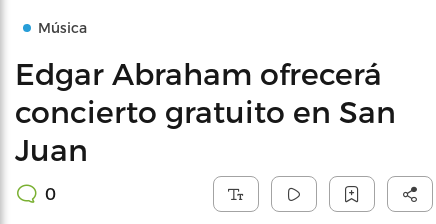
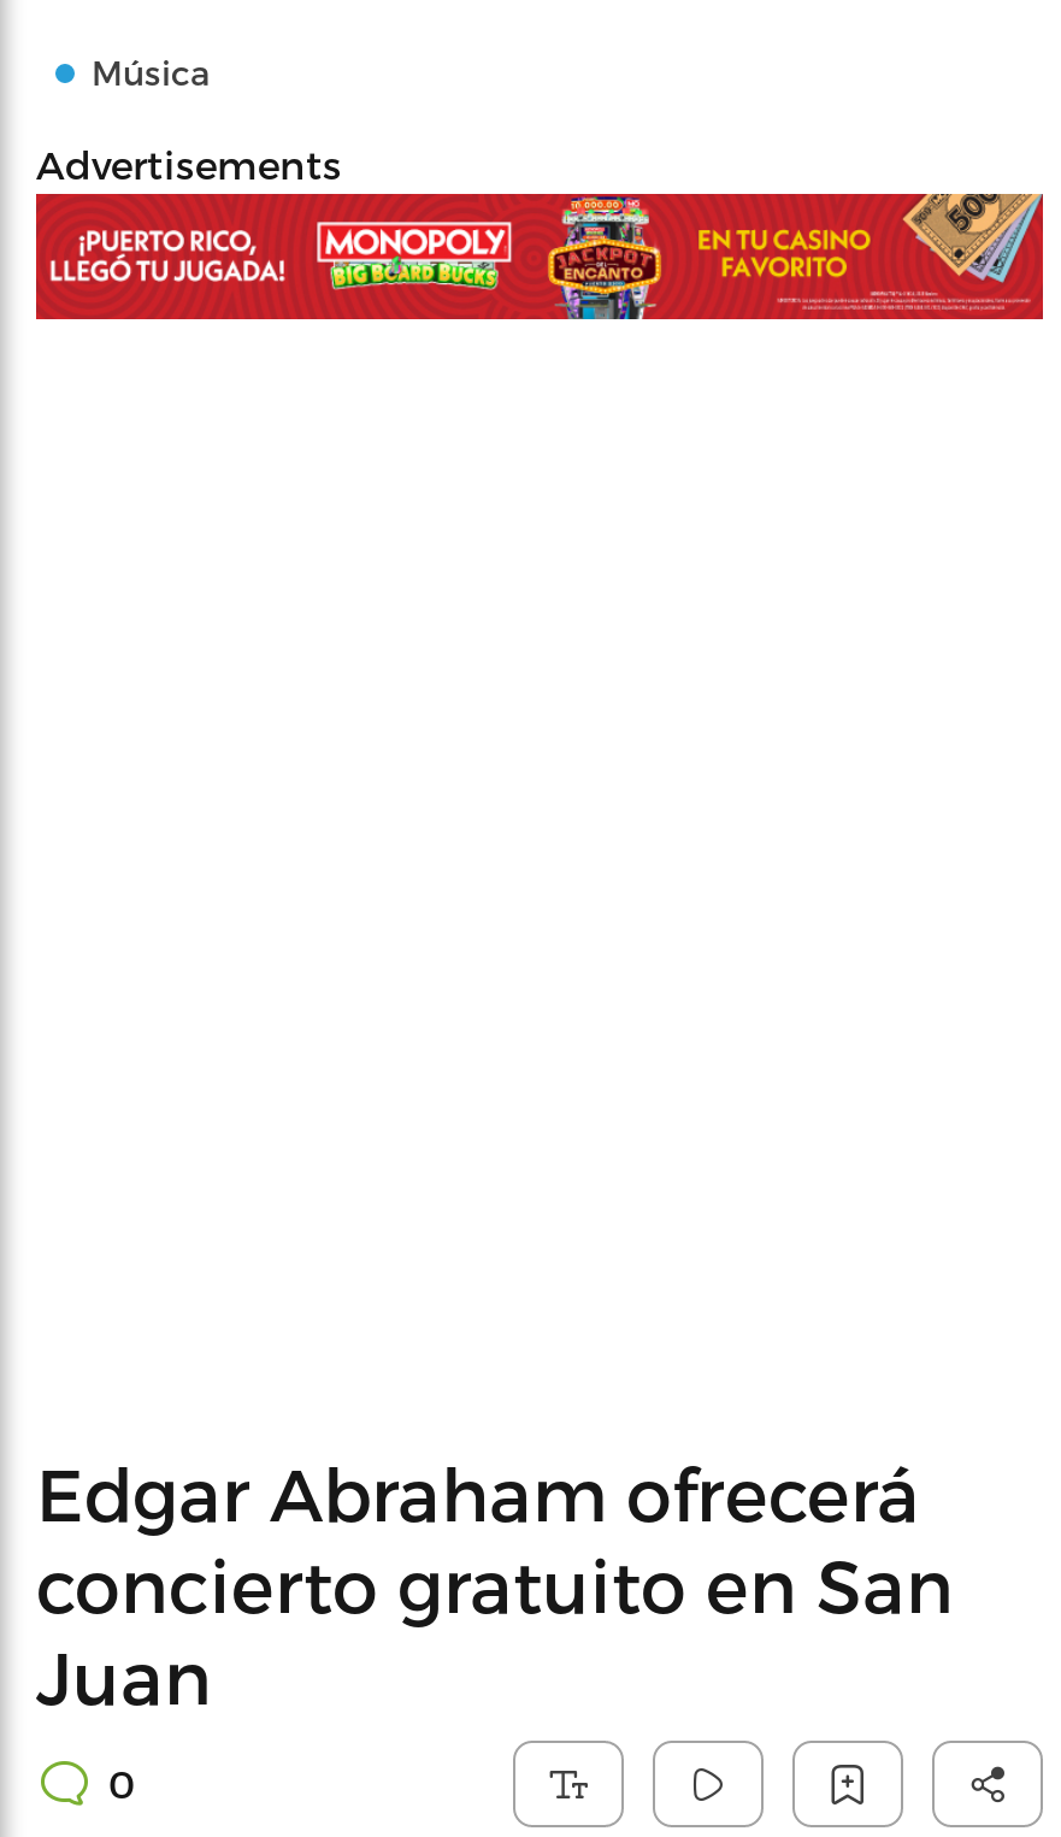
+ [image]

+ Advertisements
